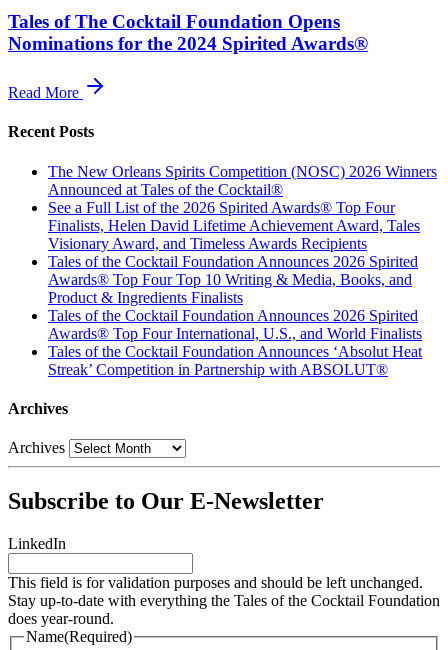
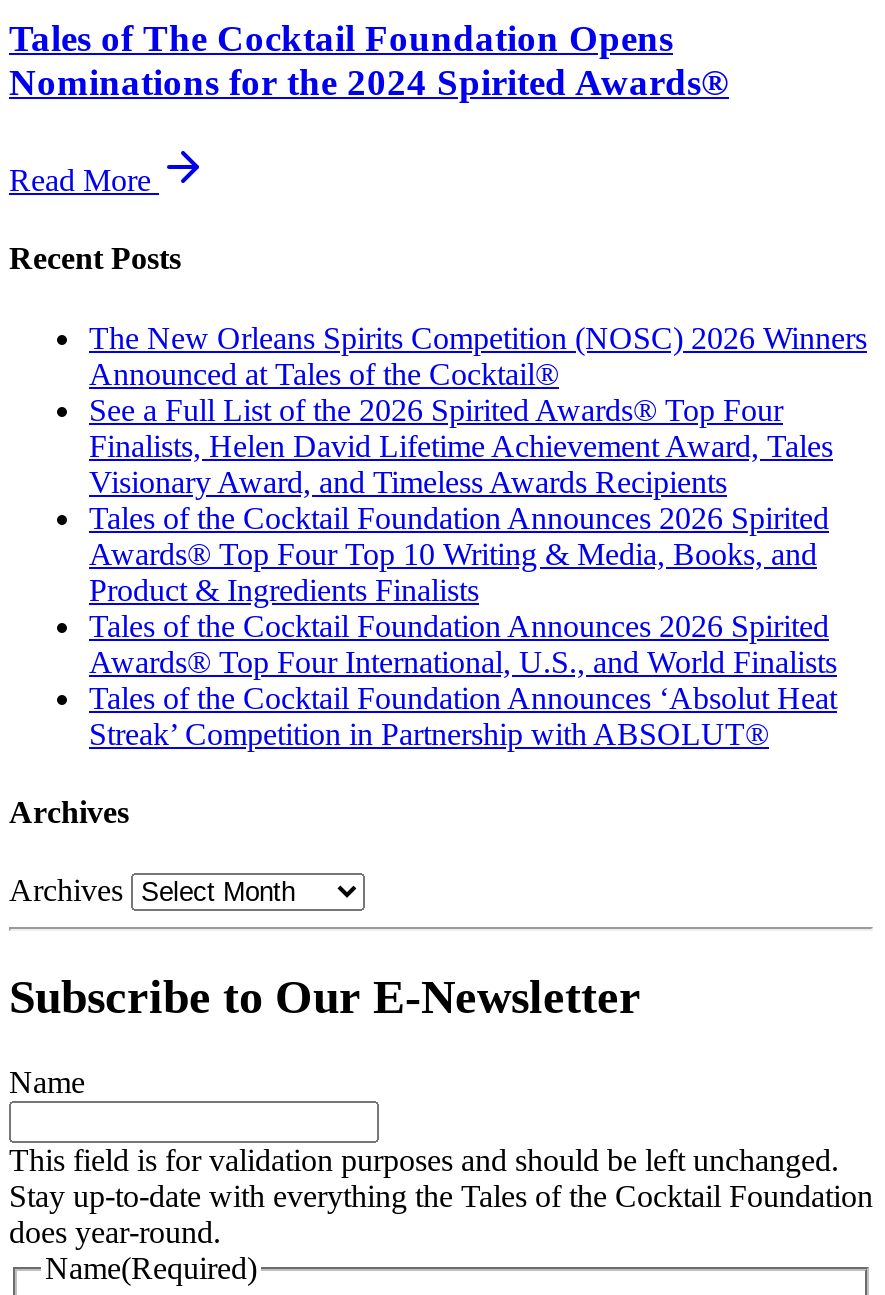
- LinkedIn
+ Name
